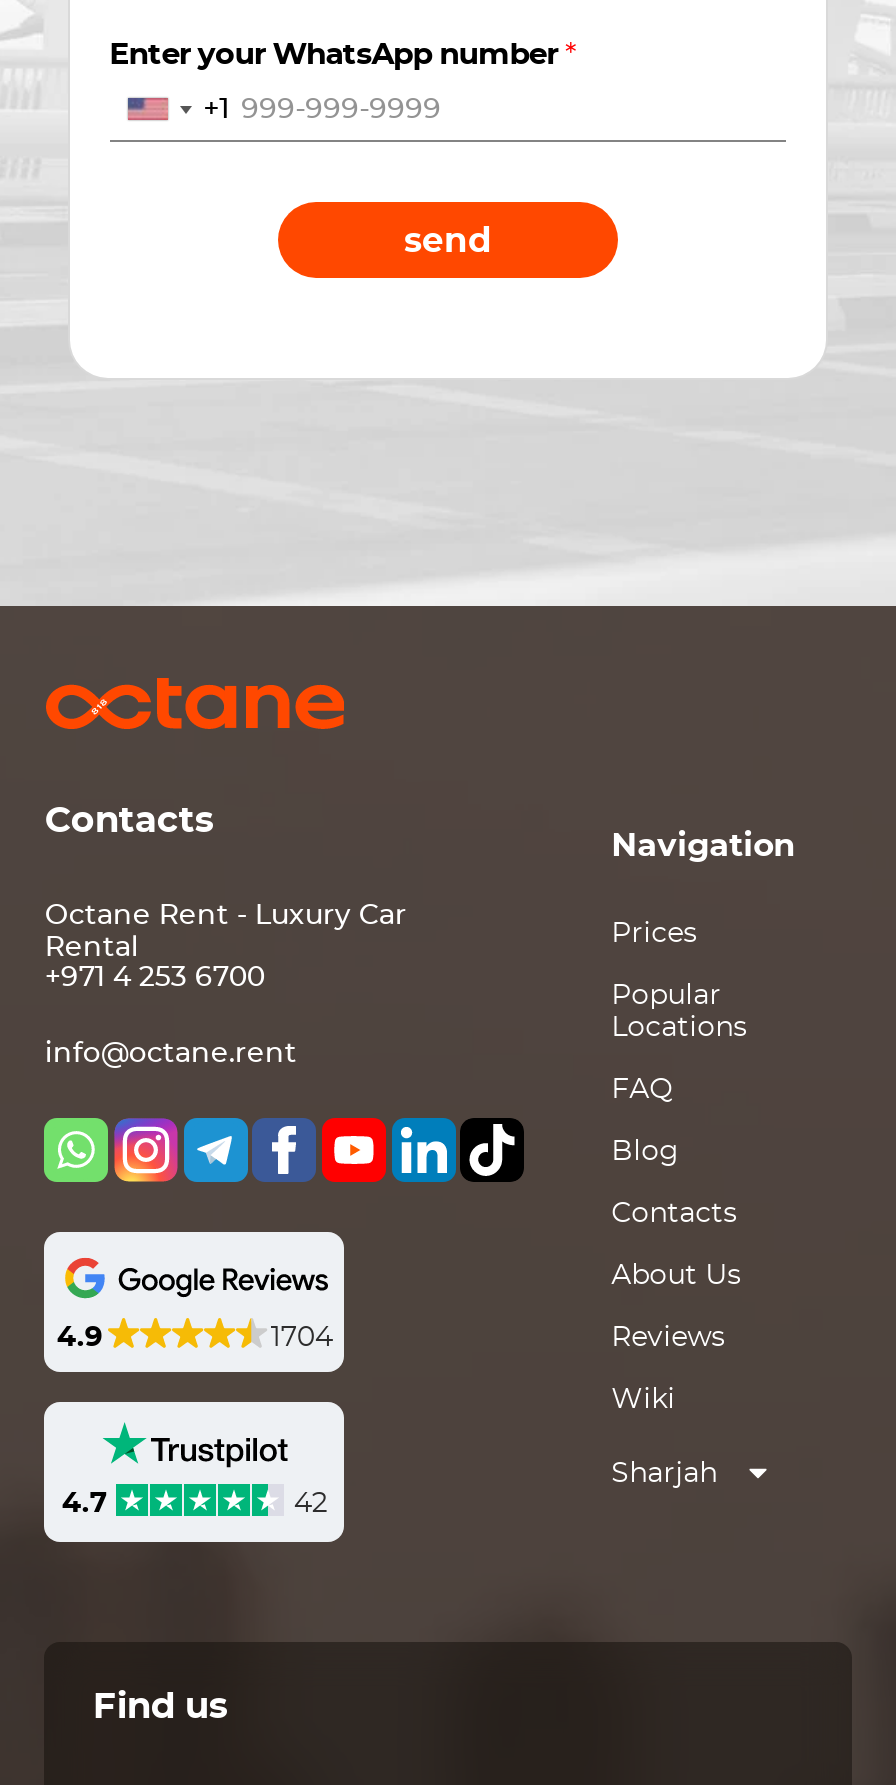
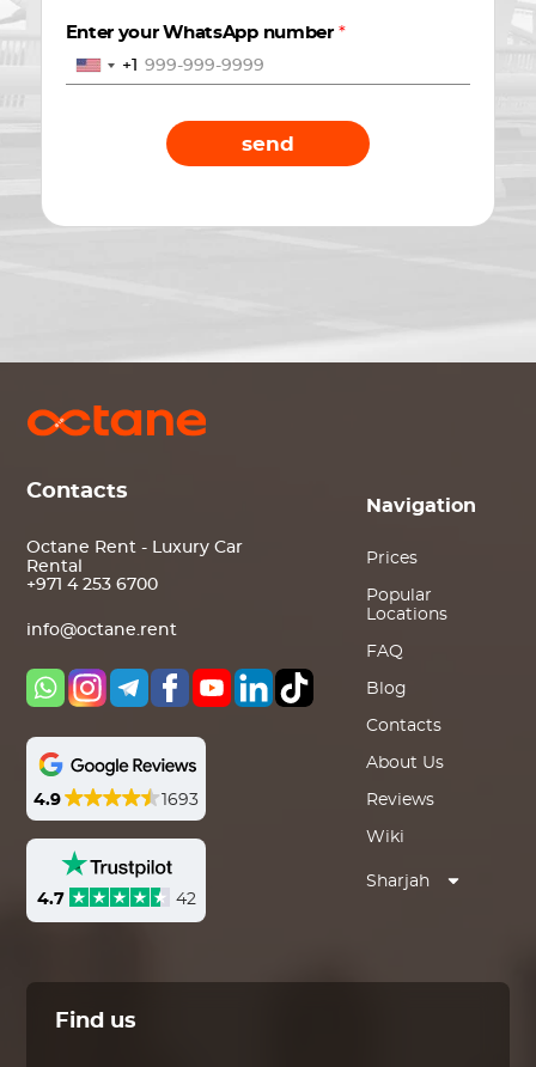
- 1704
+ 1693
